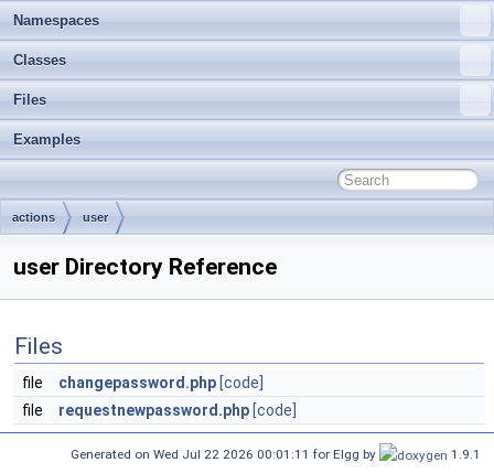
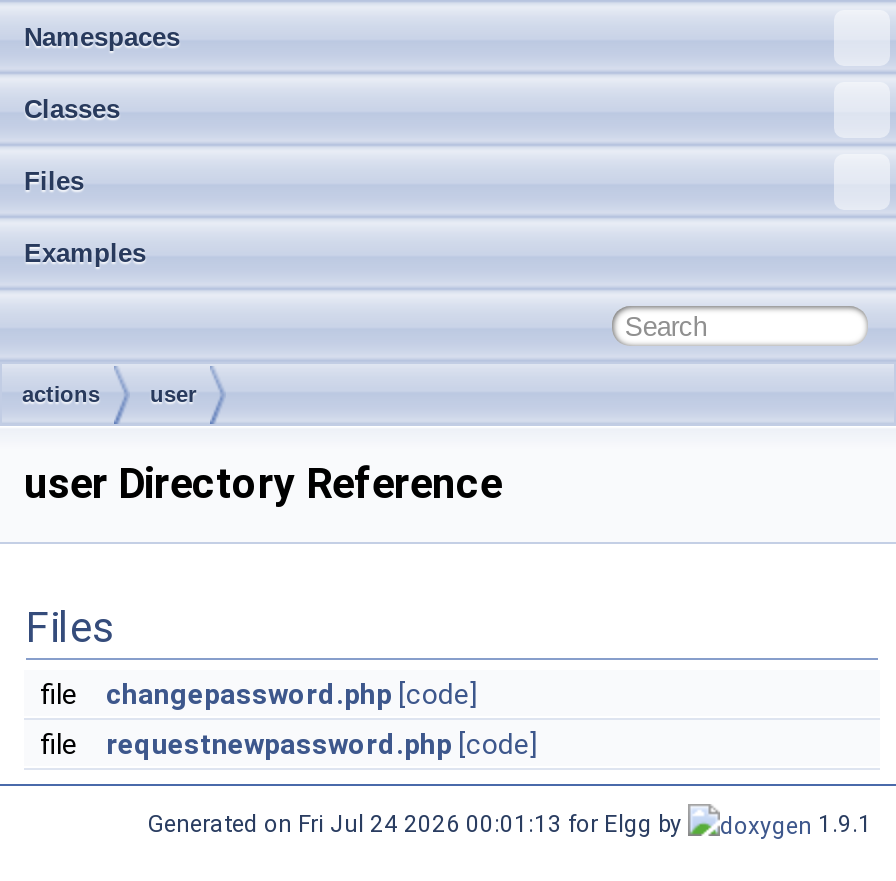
- Generated on Wed Jul 22 2026 00:01:11 for Elgg by
+ Generated on Fri Jul 24 2026 00:01:13 for Elgg by
